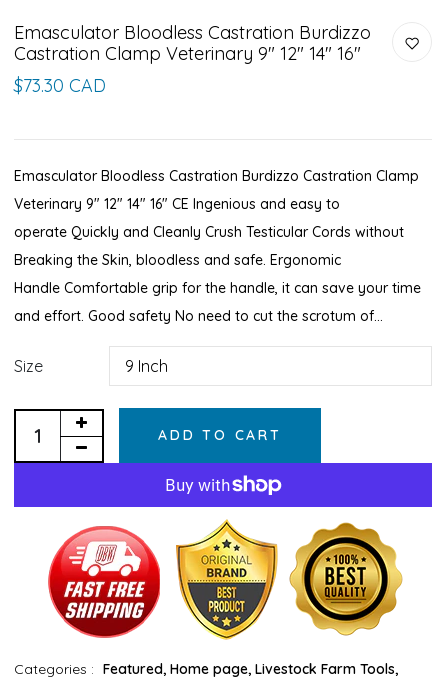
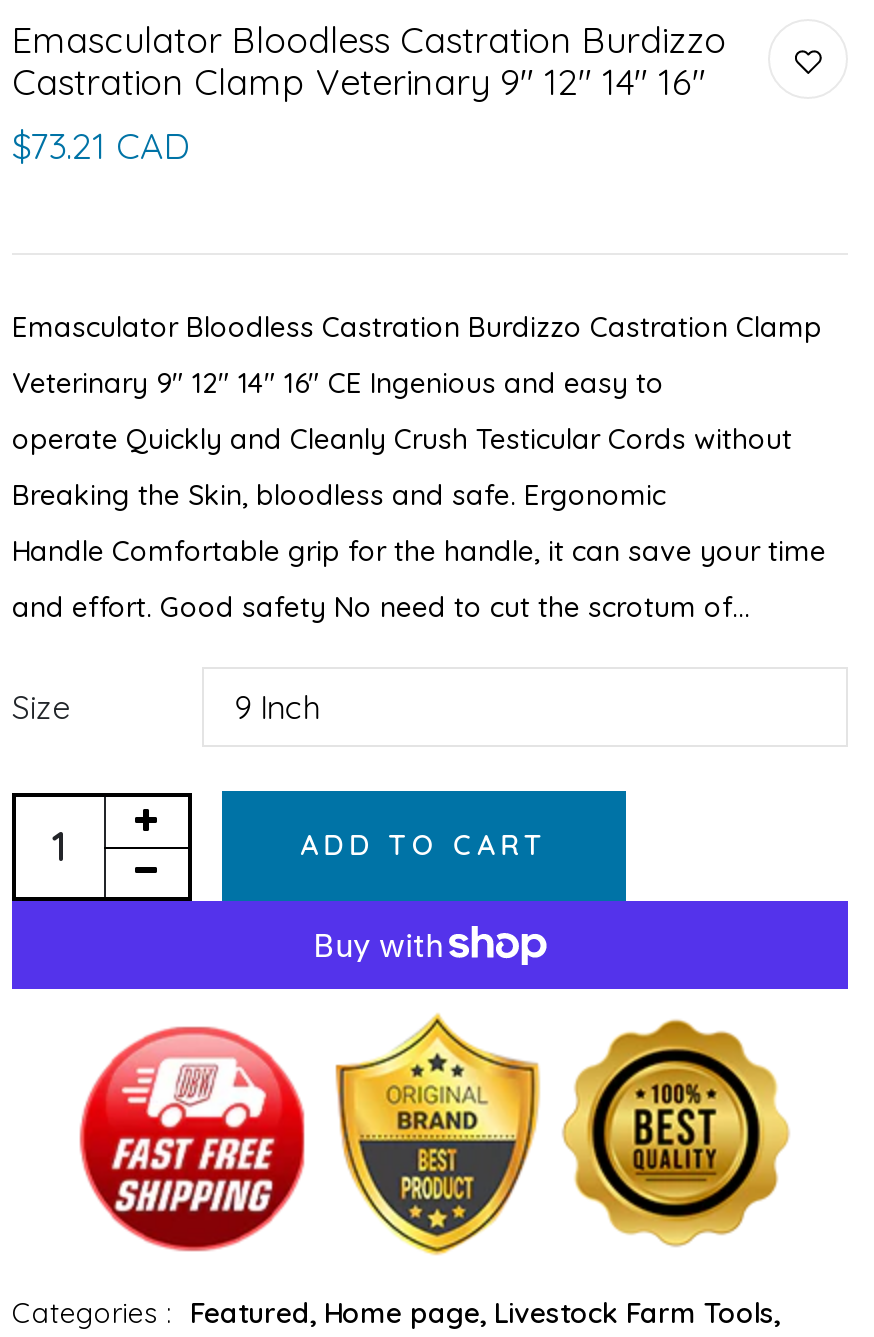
- $73.30 CAD
+ $73.21 CAD
